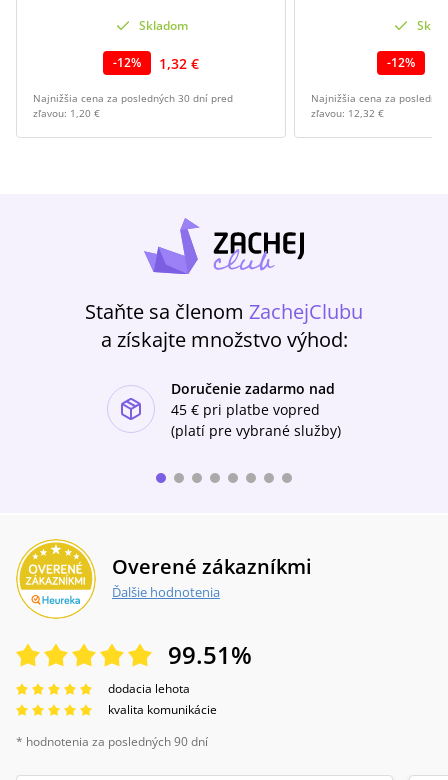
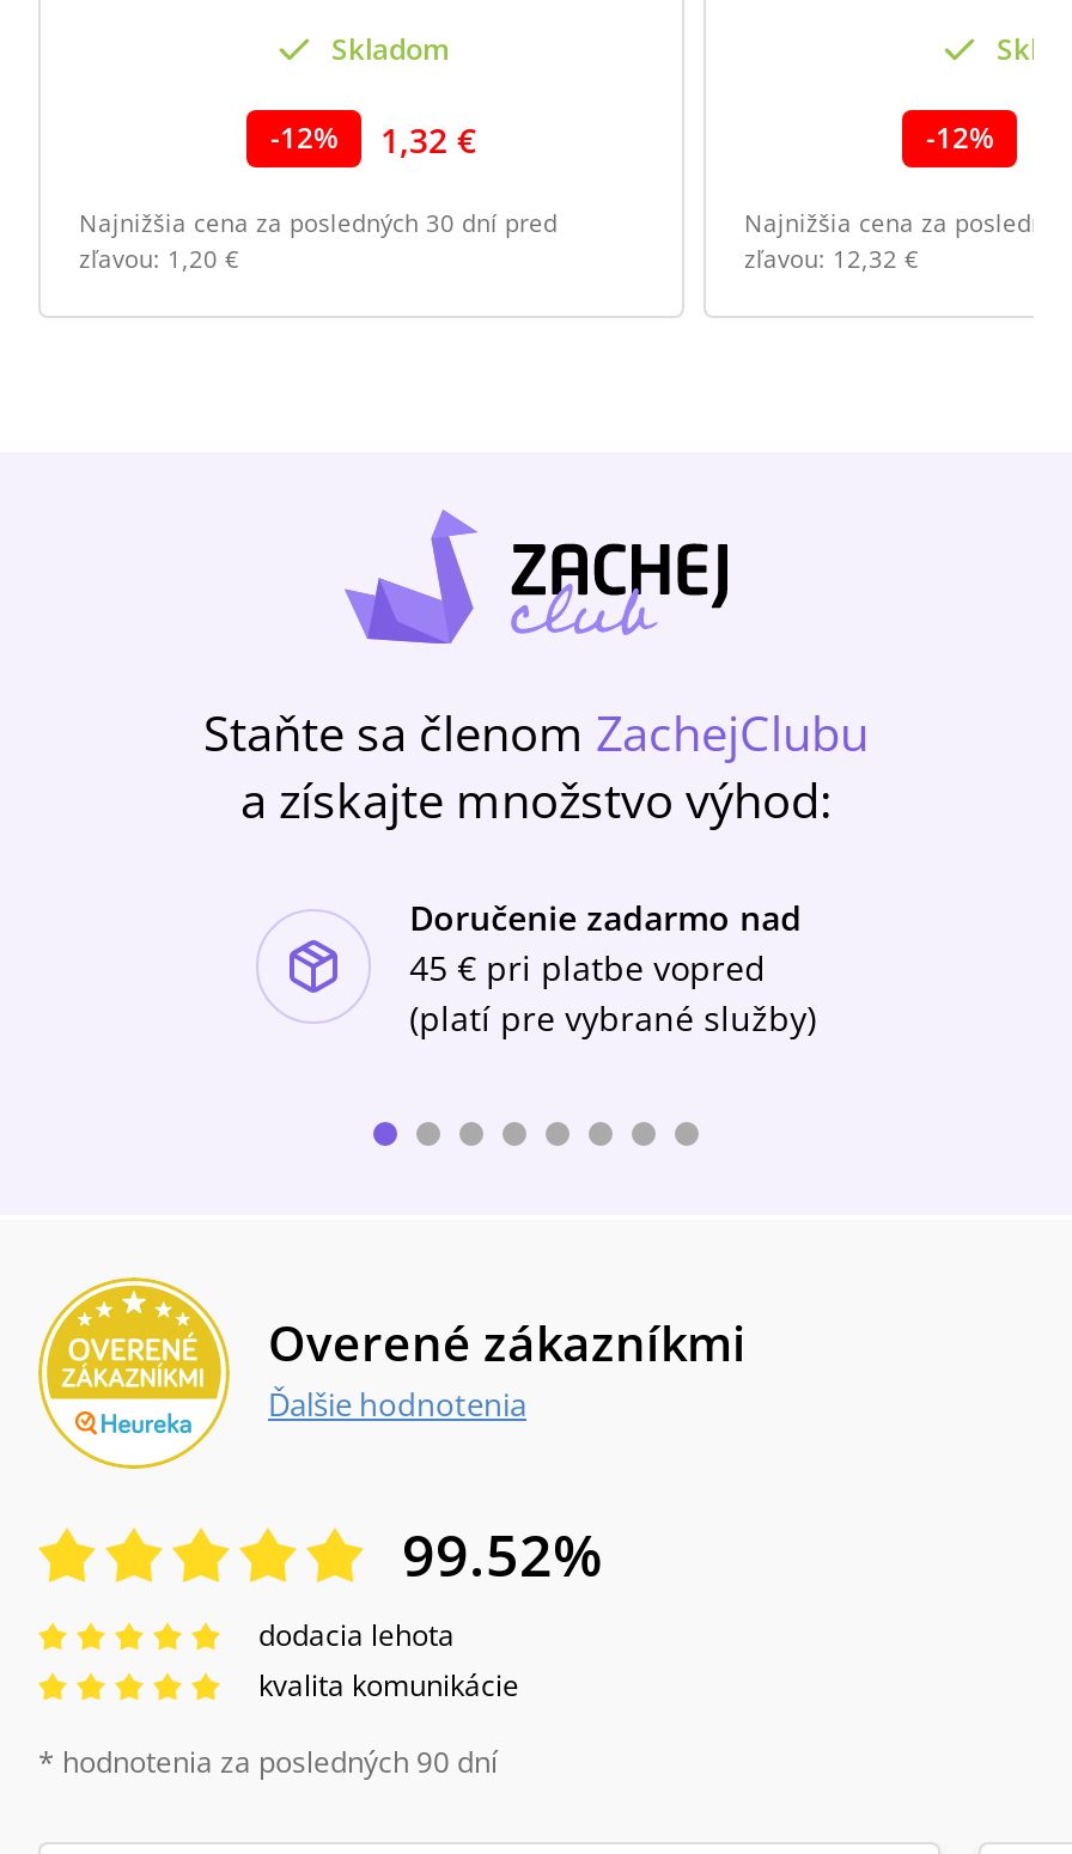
- 99.51%
+ 99.52%
